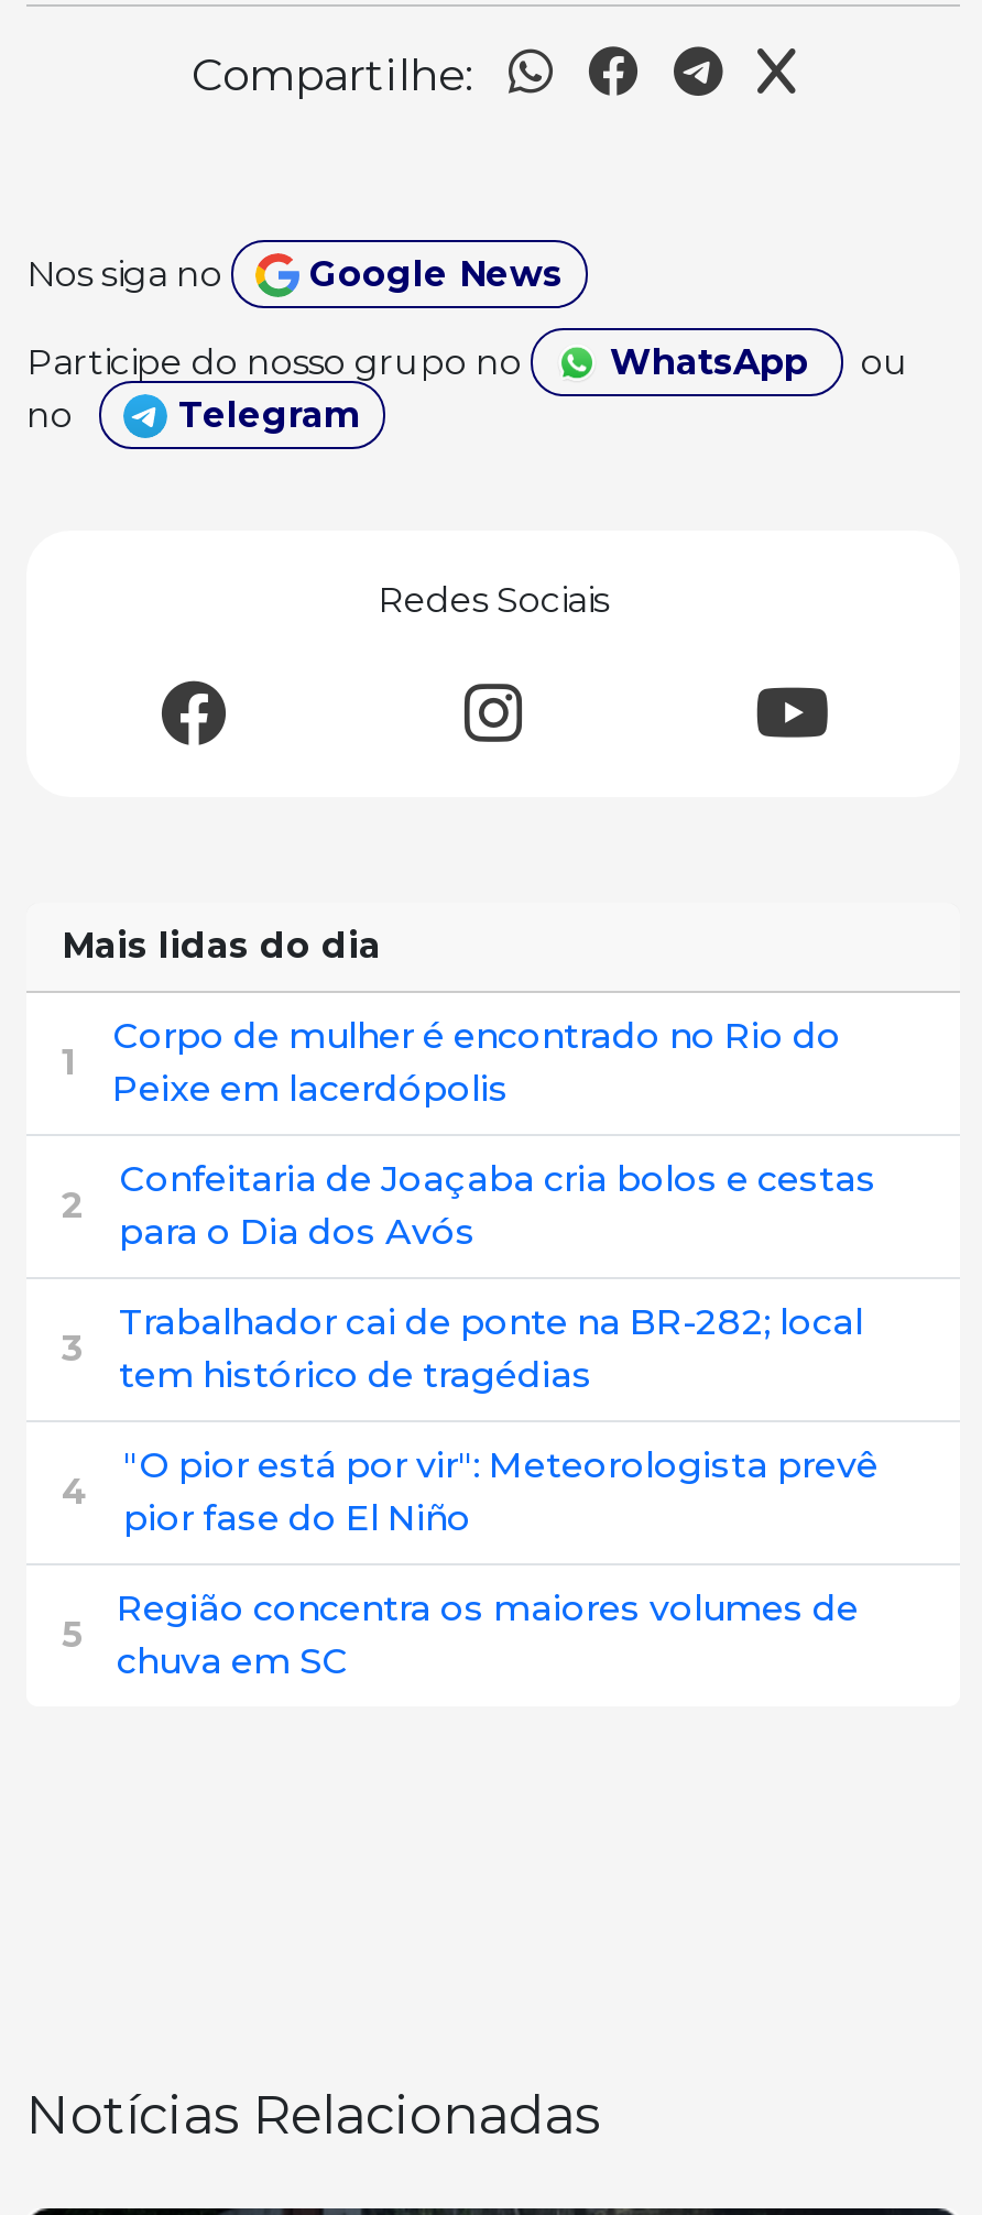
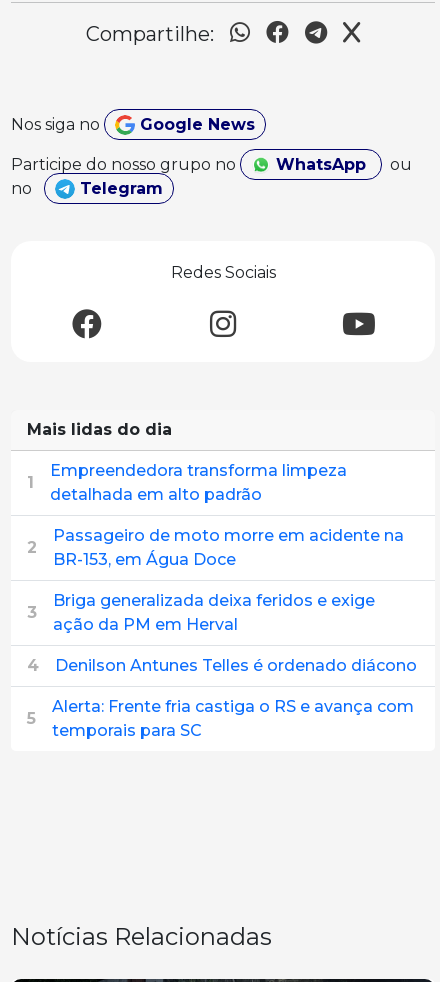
- Corpo de mulher é encontrado no Rio do
- Peixe em lacerdópolis
+ Empreendedora transforma limpeza
+ detalhada em alto padrão

- Confeitaria de Joaçaba cria bolos e cestas
- para o Dia dos Avós
+ Passageiro de moto morre em acidente na
+ BR-153, em Água Doce

- Trabalhador cai de ponte na BR-282; local
- tem histórico de tragédias
+ Briga generalizada deixa feridos e exige
+ ação da PM em Herval

- "O pior está por vir": Meteorologista prevê
- pior fase do El Niño
+ Denilson Antunes Telles é ordenado diácono

- Região concentra os maiores volumes de
- chuva em SC
+ Alerta: Frente fria castiga o RS e avança com
+ temporais para SC
